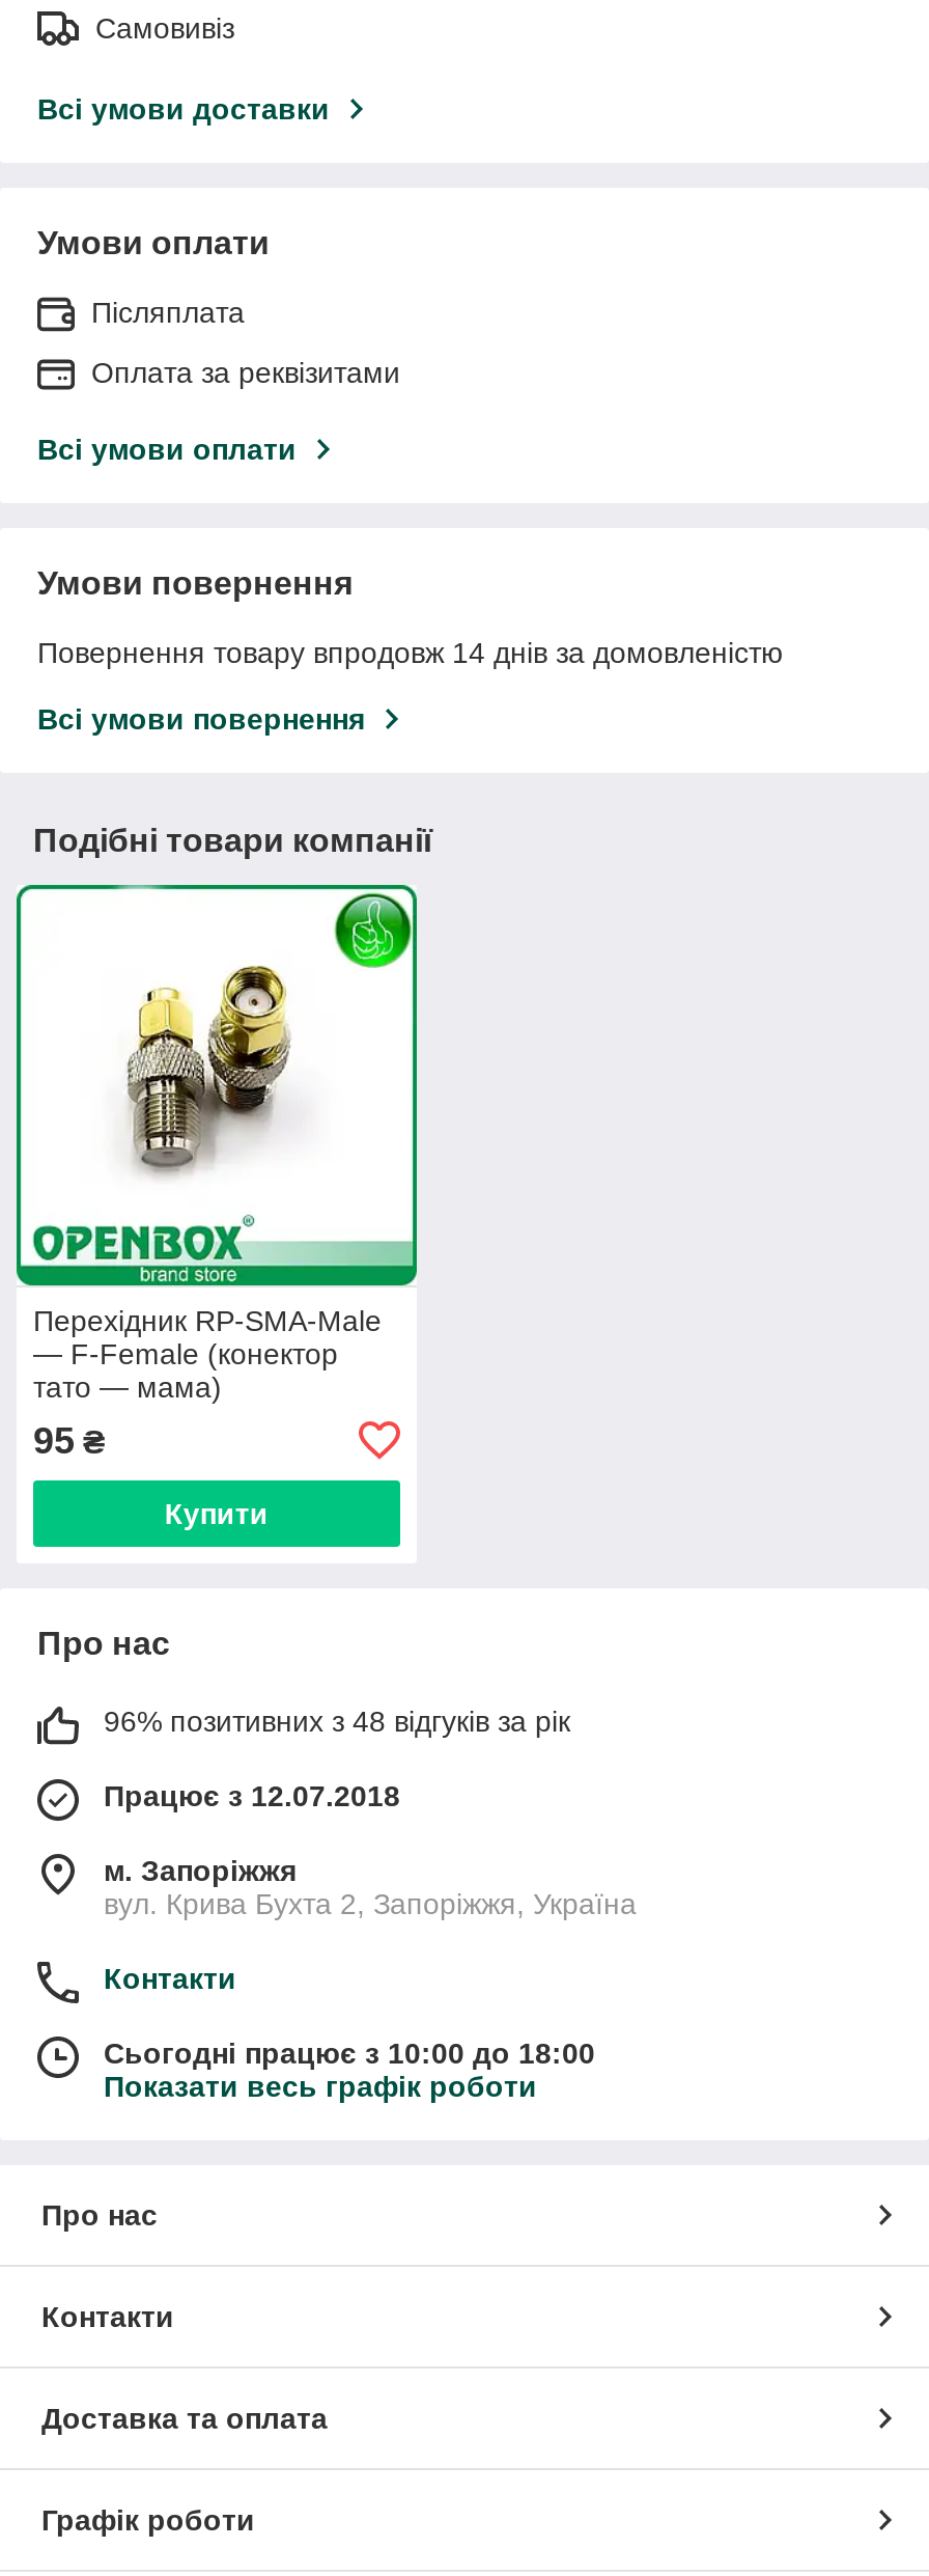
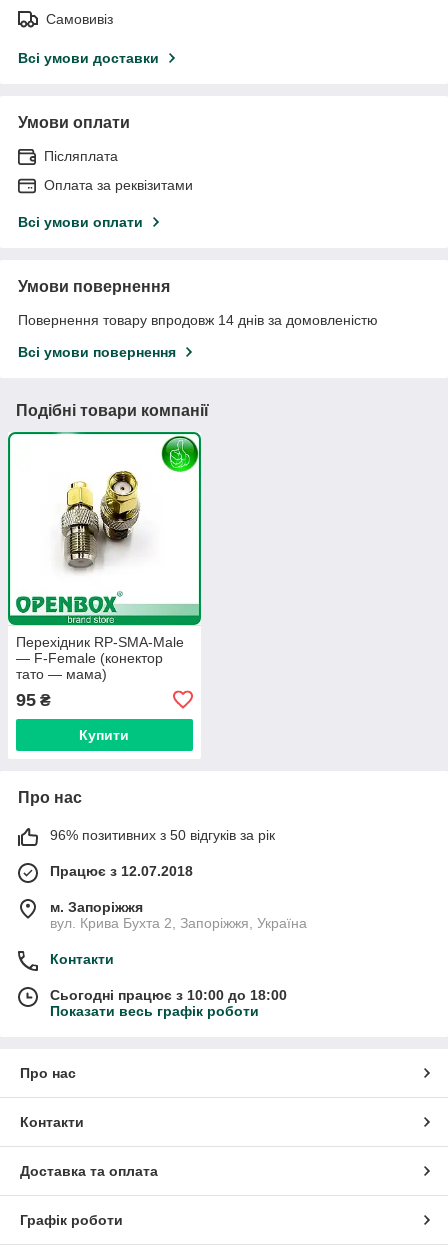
- 96% позитивних з 48 відгуків за рік
+ 96% позитивних з 50 відгуків за рік
